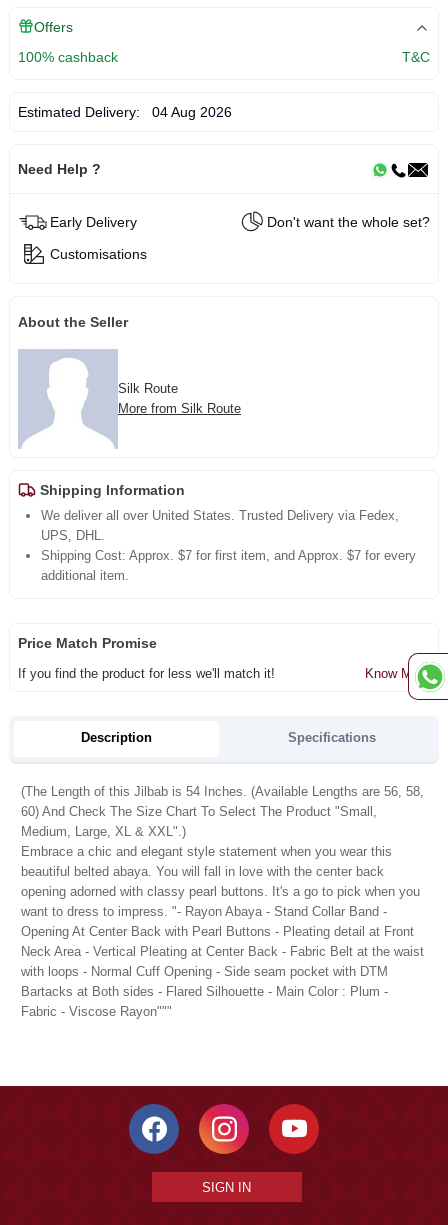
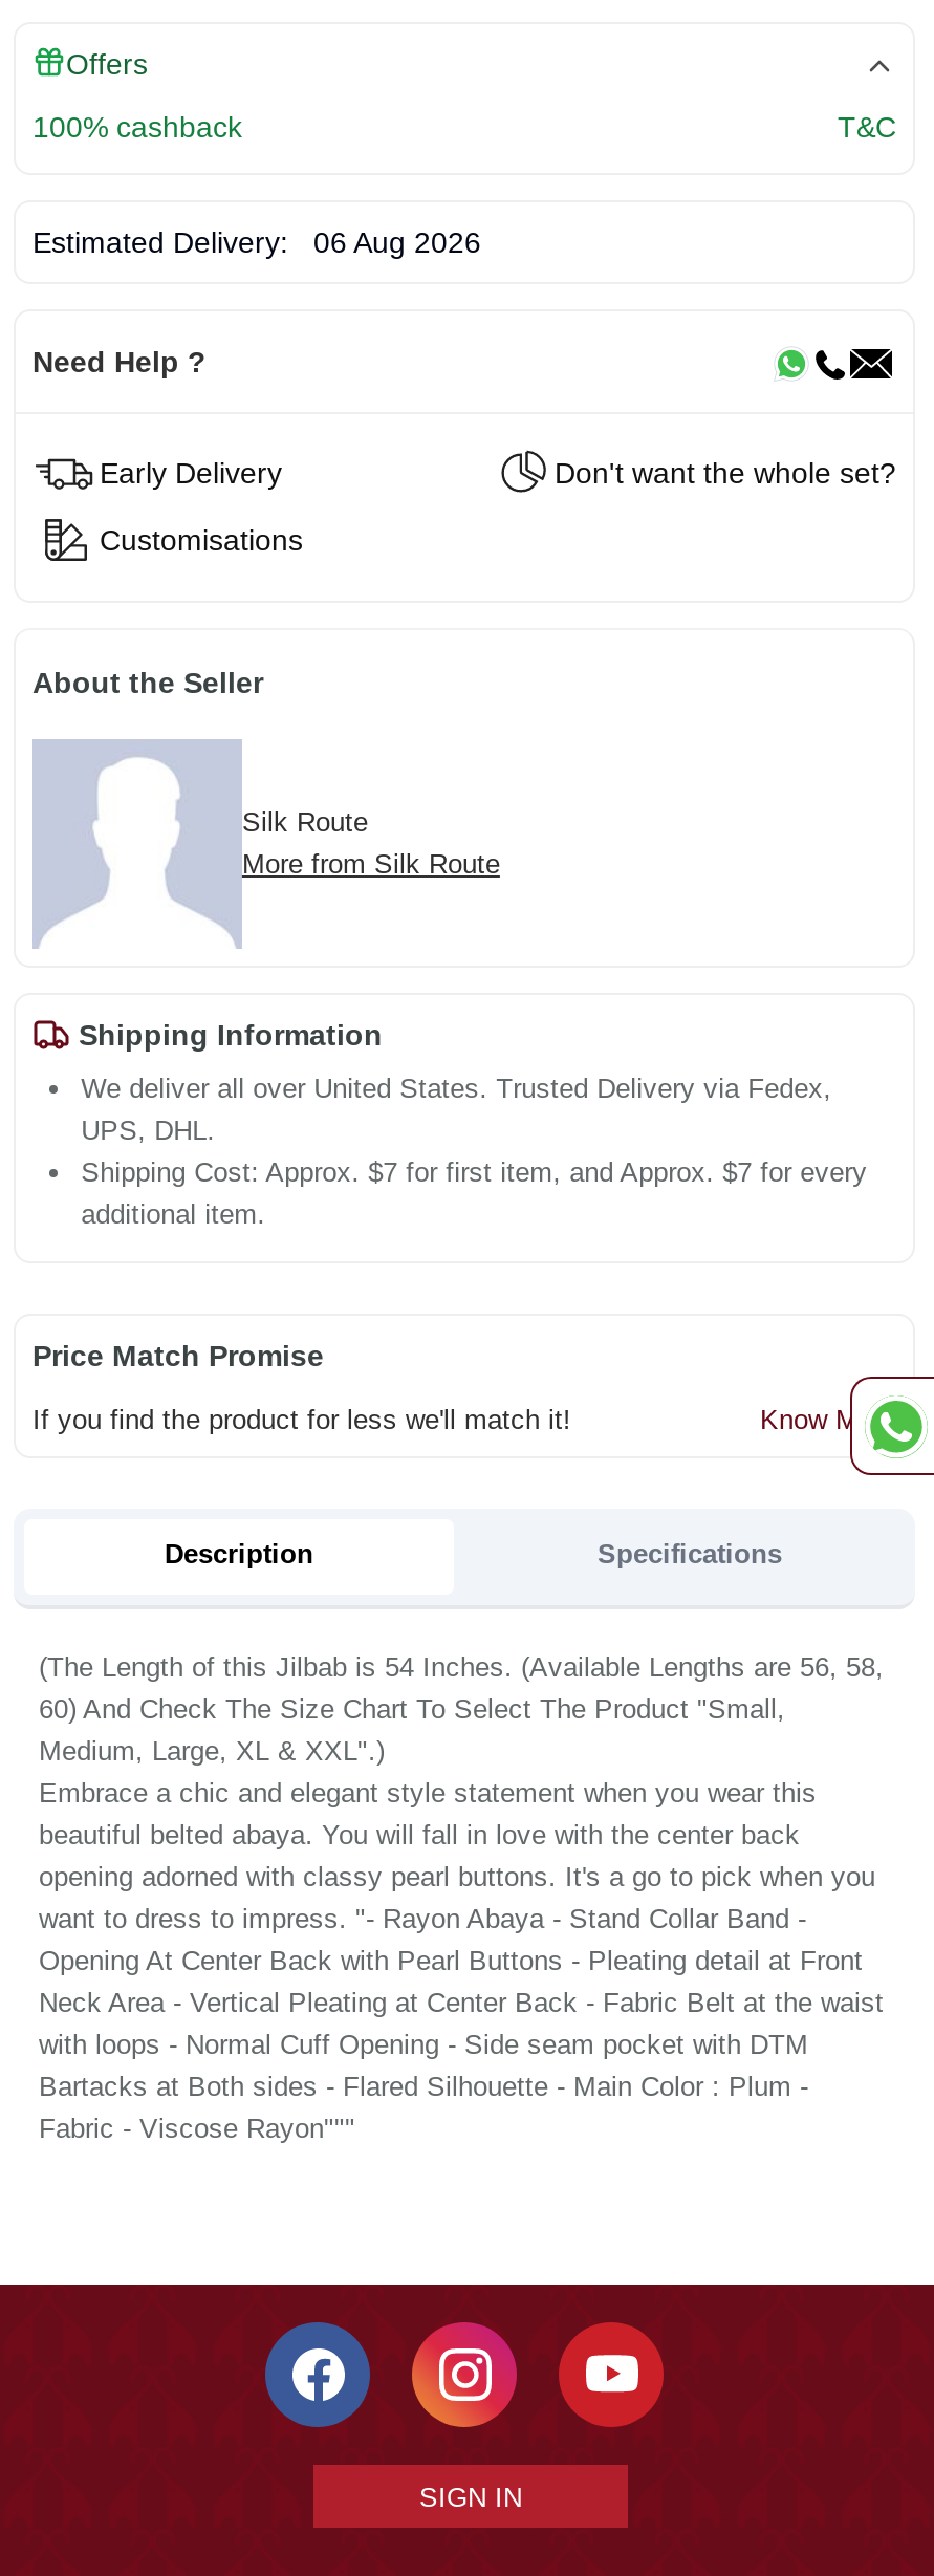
- Estimated Delivery: 04 Aug 2026
+ Estimated Delivery: 06 Aug 2026
